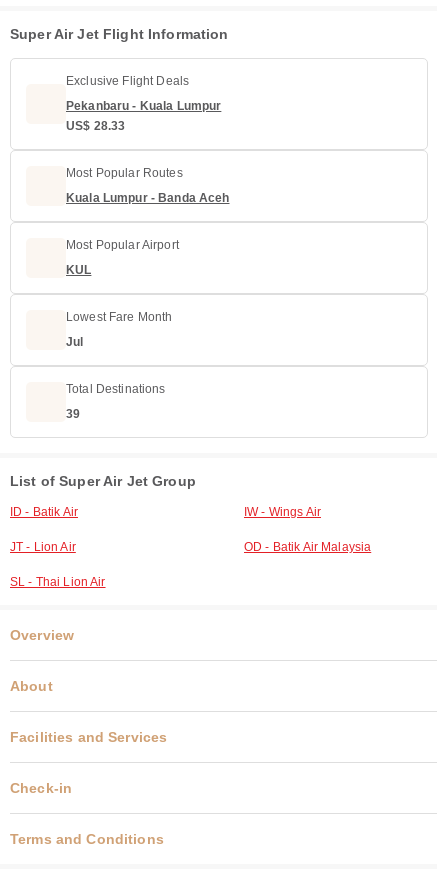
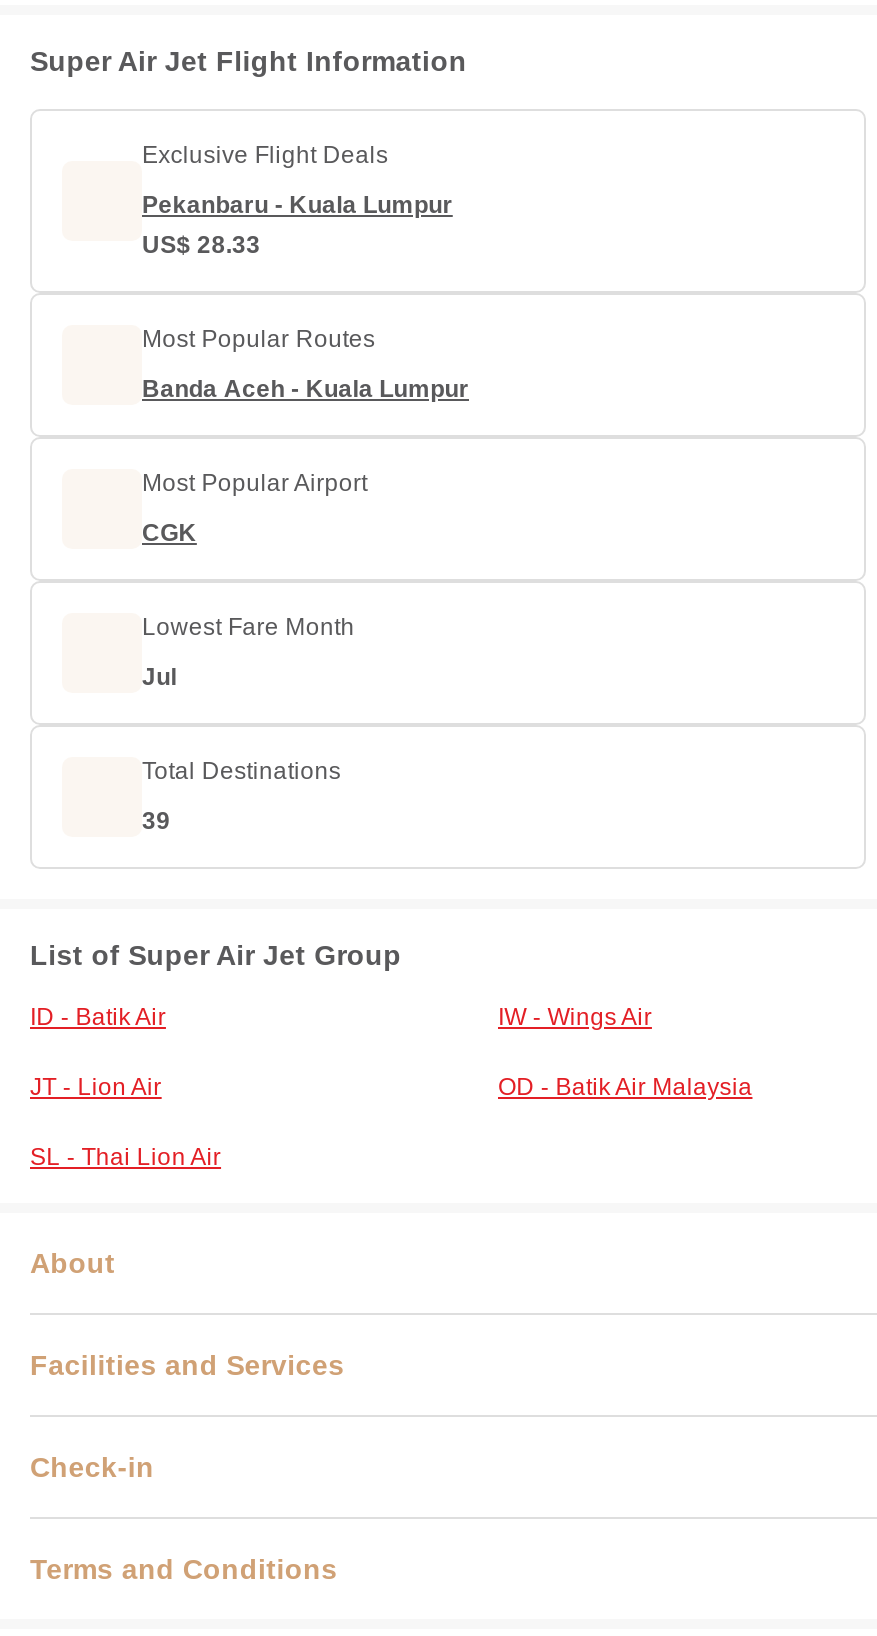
- Kuala Lumpur - Banda Aceh
+ Banda Aceh - Kuala Lumpur

- KUL
+ CGK

- Overview
